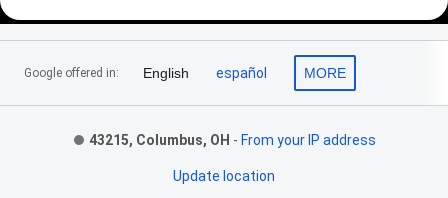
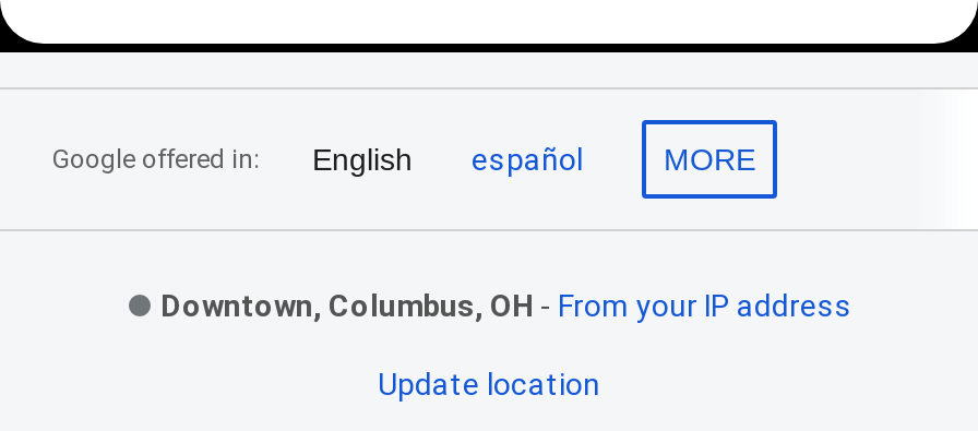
- 43215, Columbus, OH - From your IP address
+ Downtown, Columbus, OH - From your IP address
